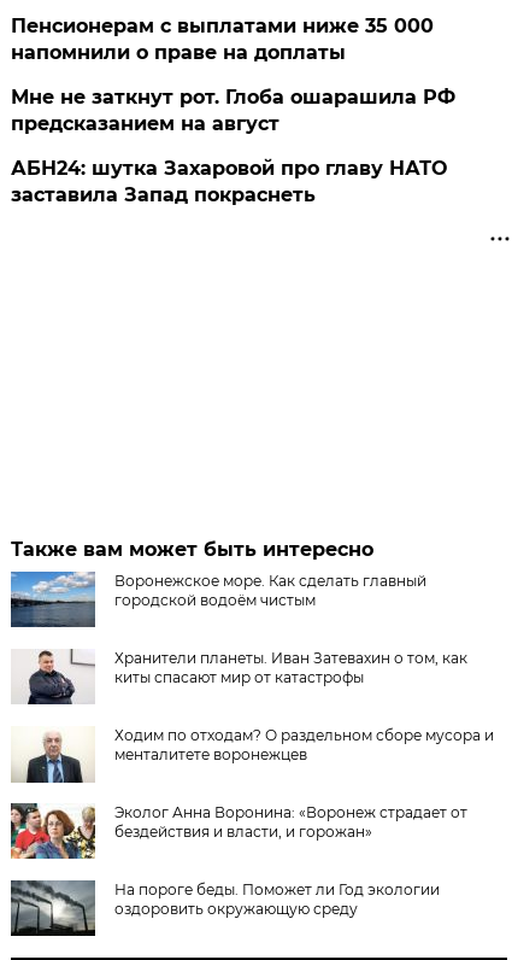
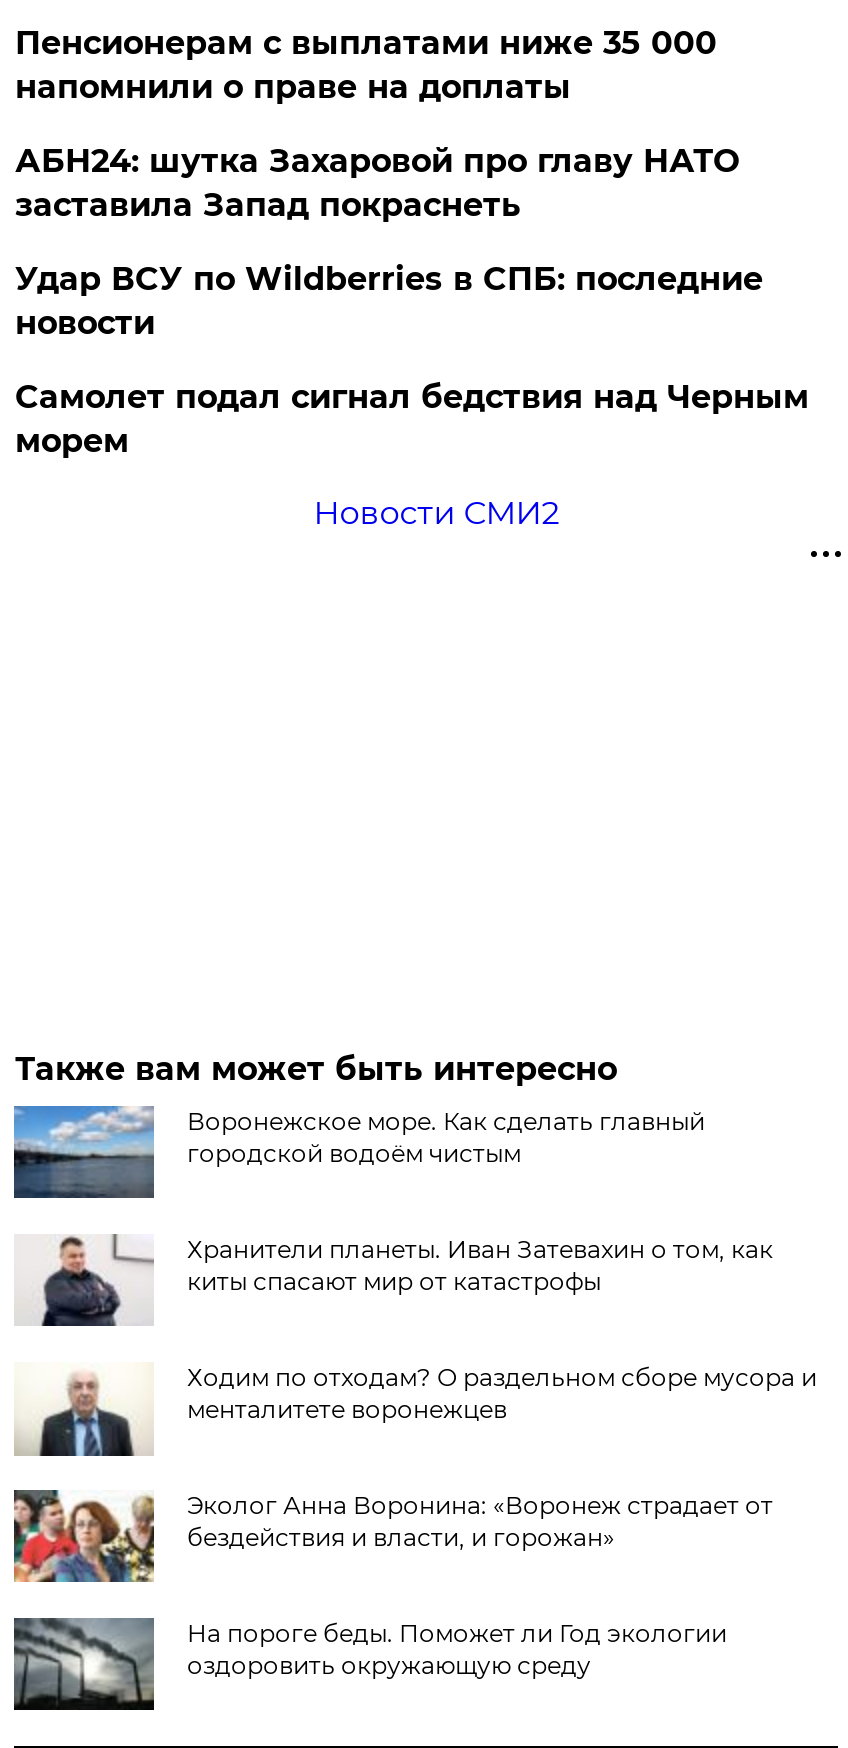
- Мне не заткнут рот. Глоба ошарашила РФ
- предсказанием на август

moved up: АБН24: шутка Захаровой про главу НАТО | заставила Запад покраснеть

+ Удар ВСУ по Wildberries в СПБ: последние
+ новости
+ Самолет подал сигнал бедствия над Черным
+ морем
+ Новости СМИ2
